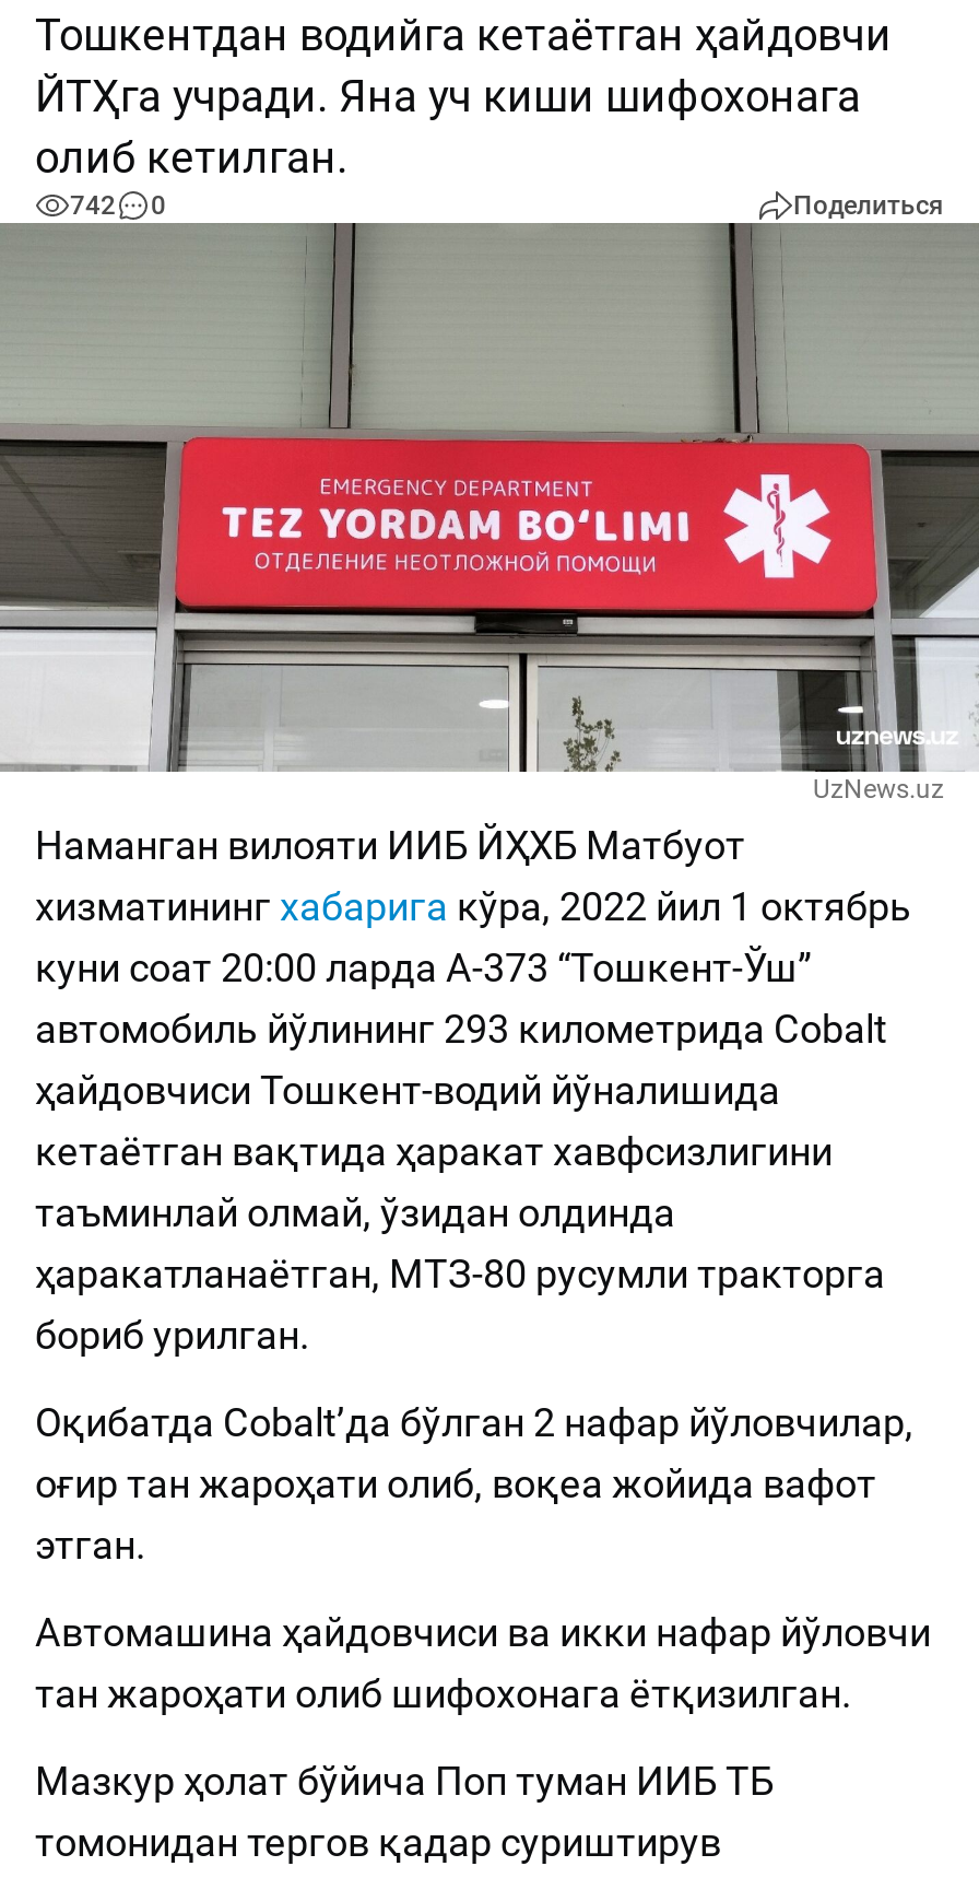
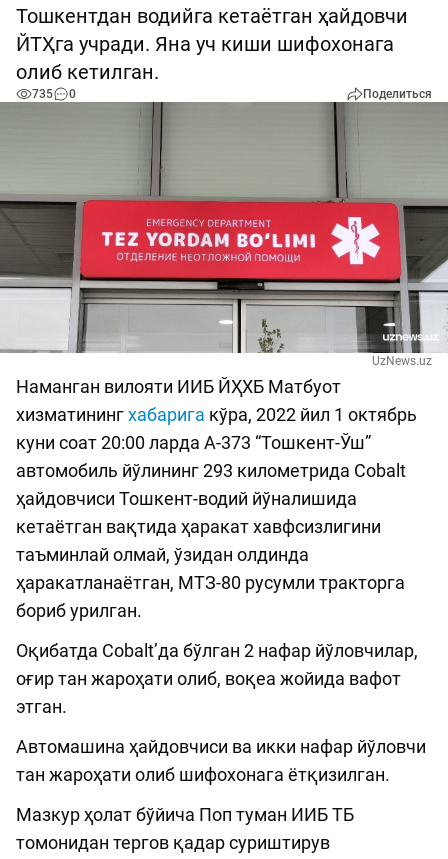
- 742 0
+ 735 0
